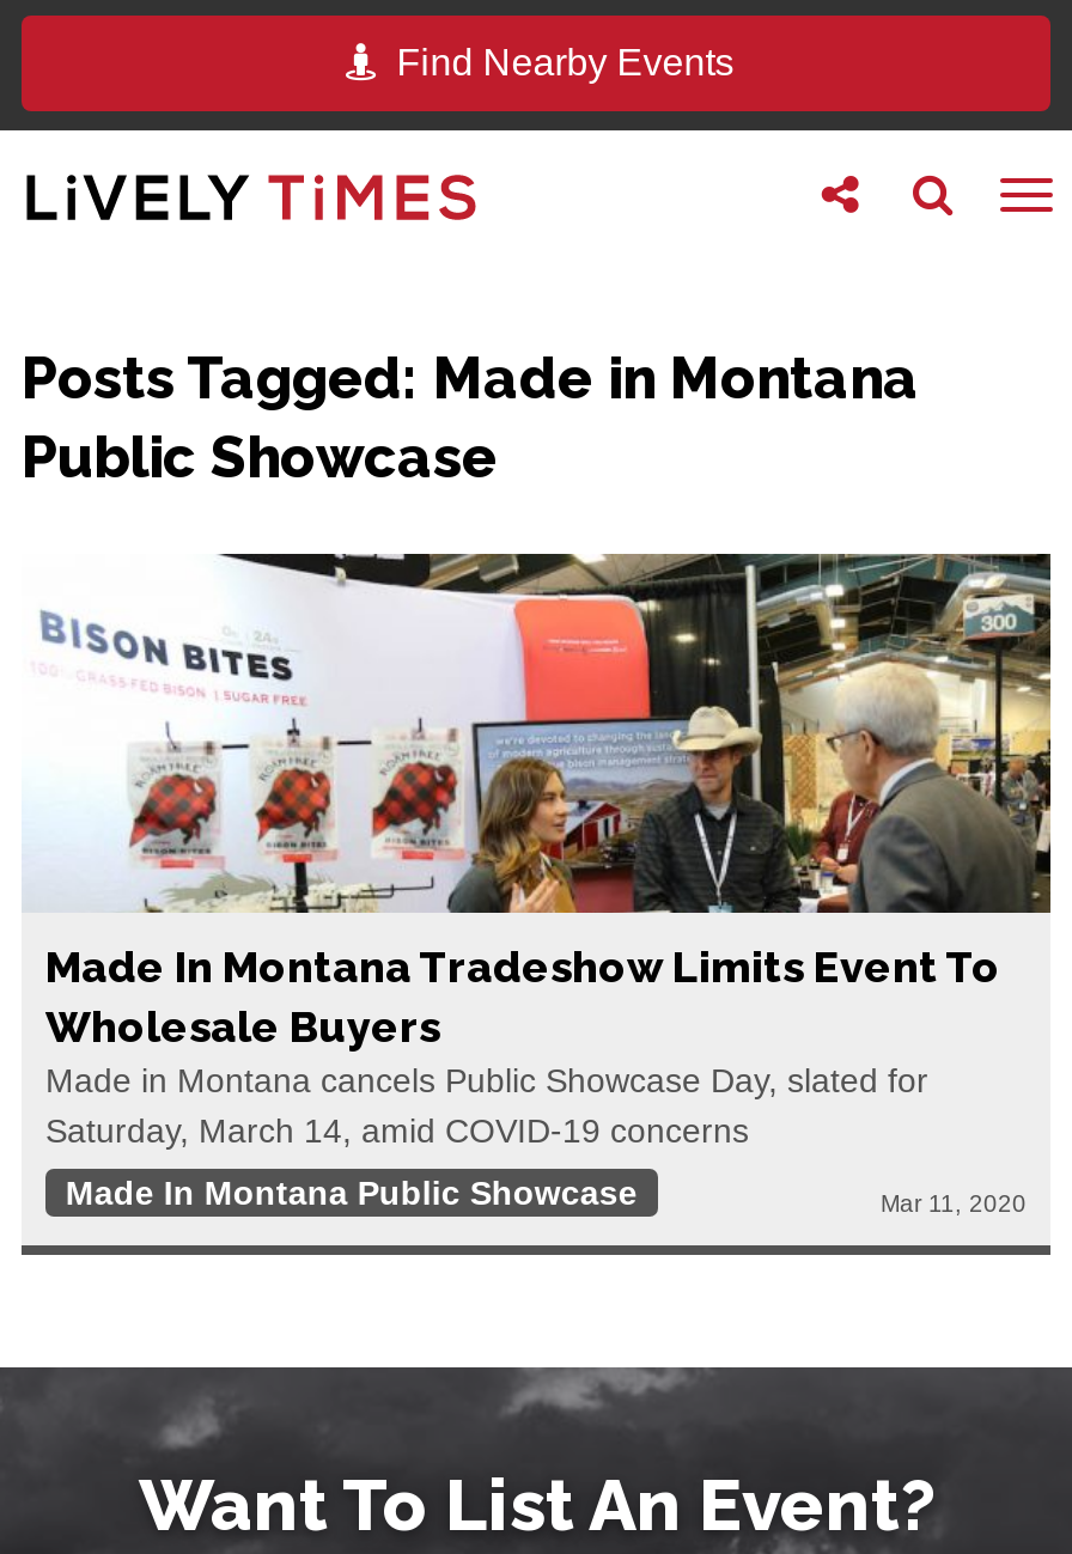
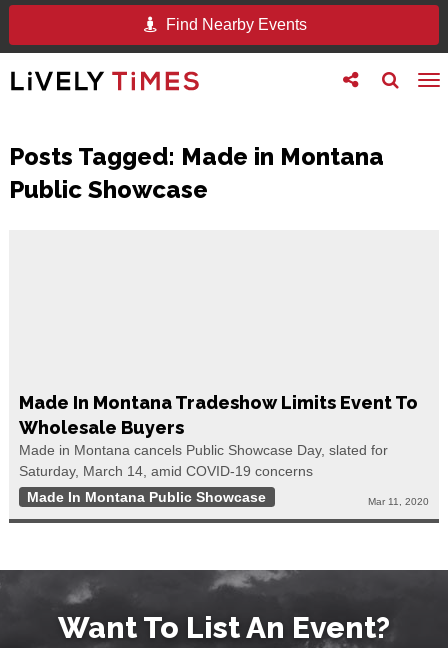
- [image]
